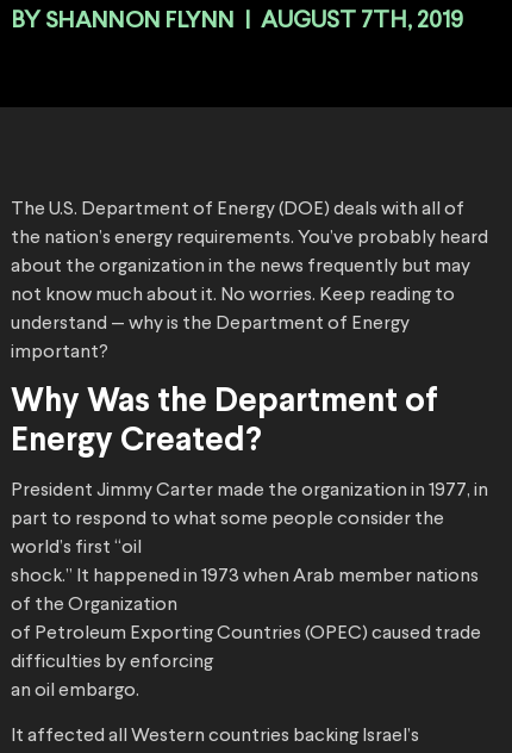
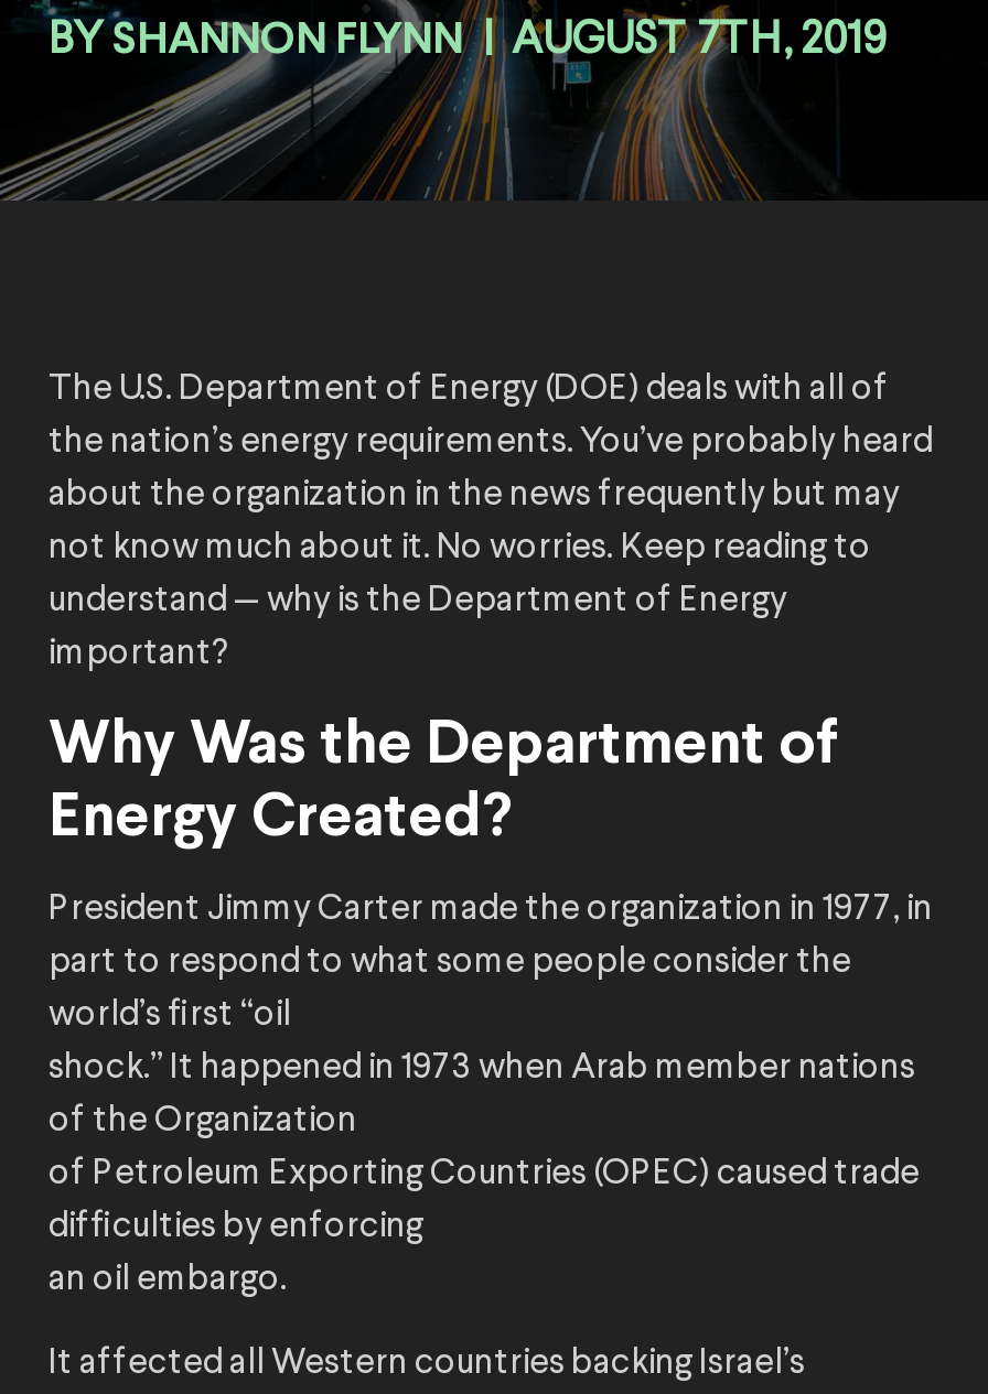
+ [image]

+ [image]
